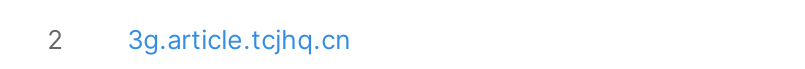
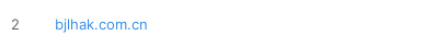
- 3g.article.tcjhq.cn
+ bjlhak.com.cn
